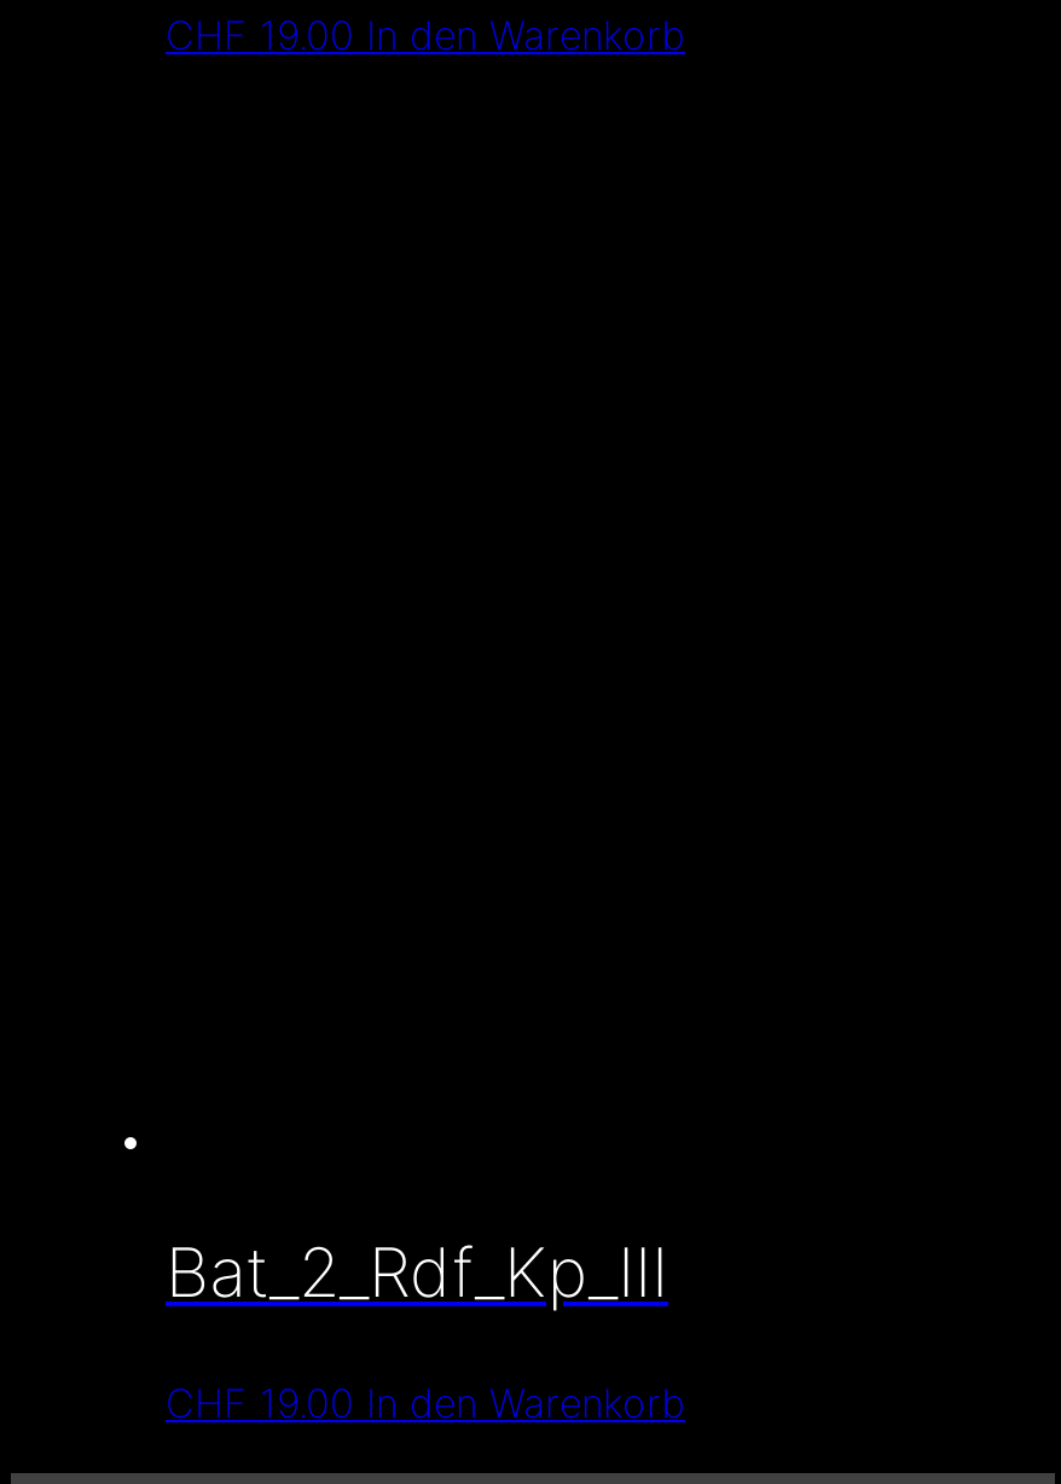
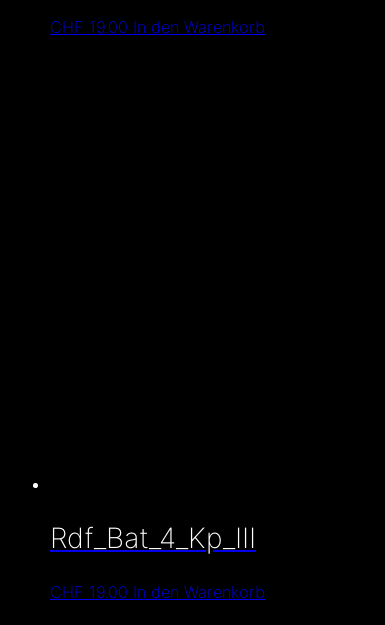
- Bat_2_Rdf_Kp_III
+ Rdf_Bat_4_Kp_III
